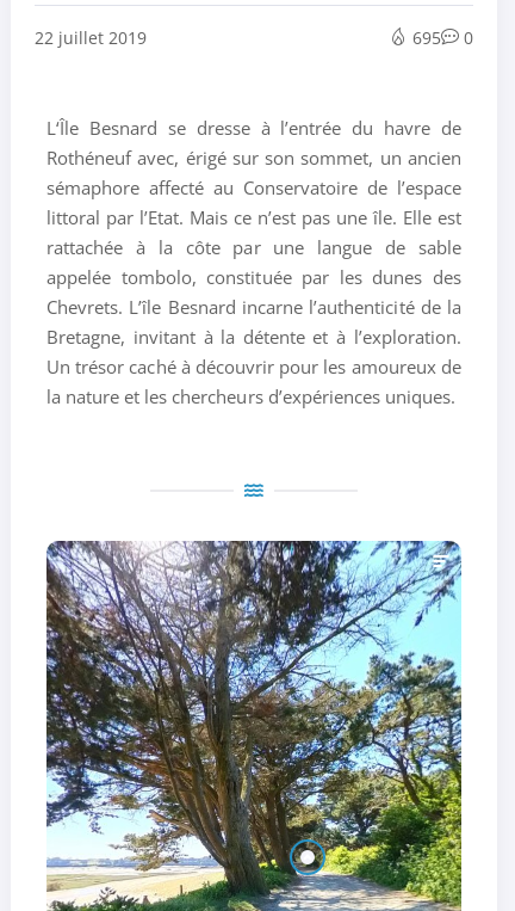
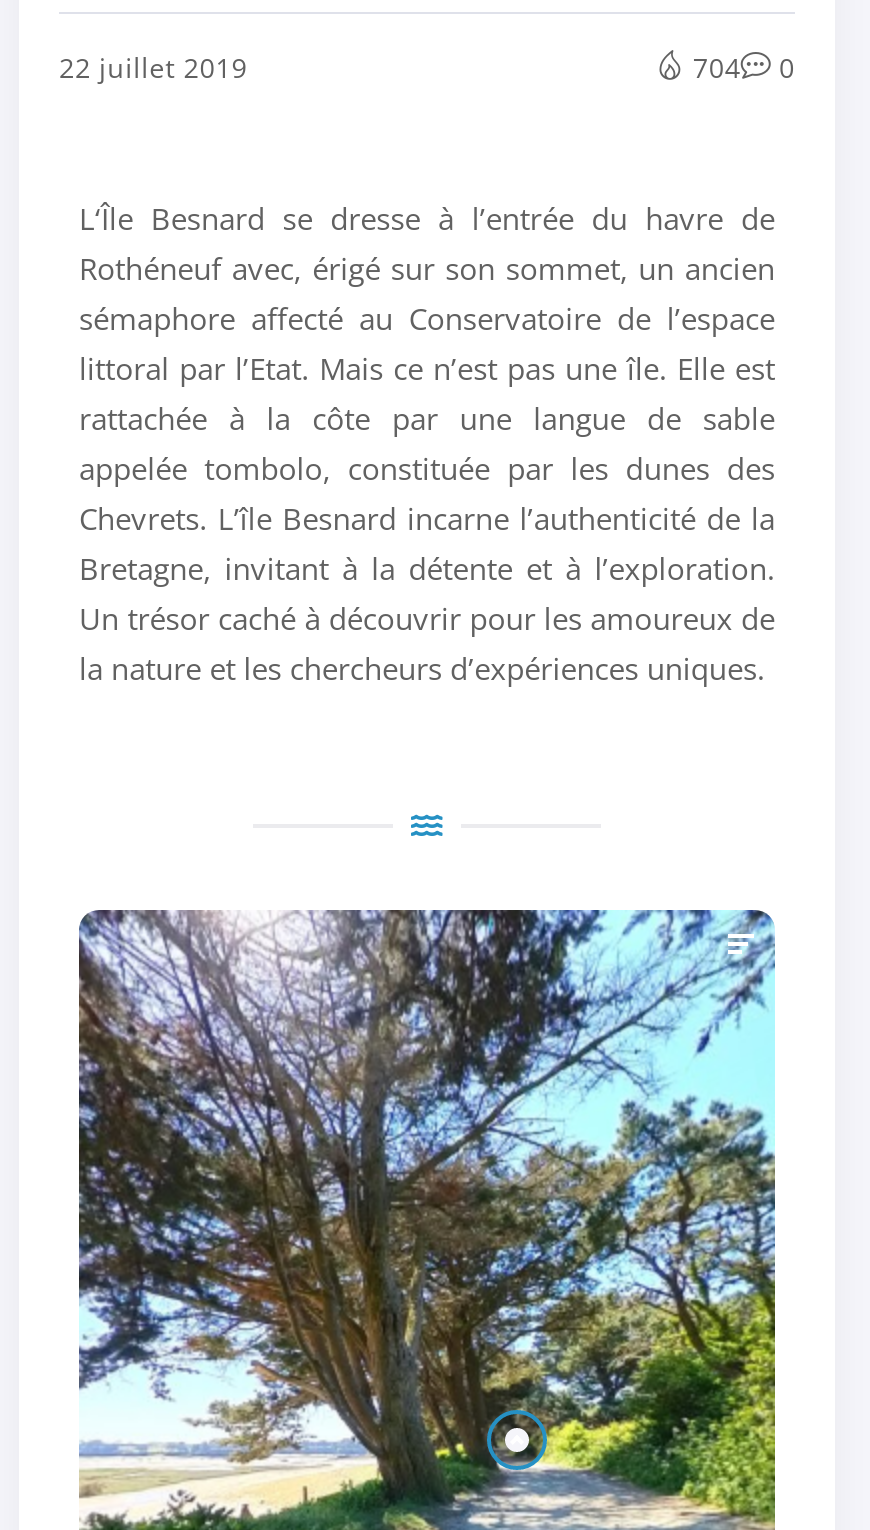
- 695 0
+ 704 0
